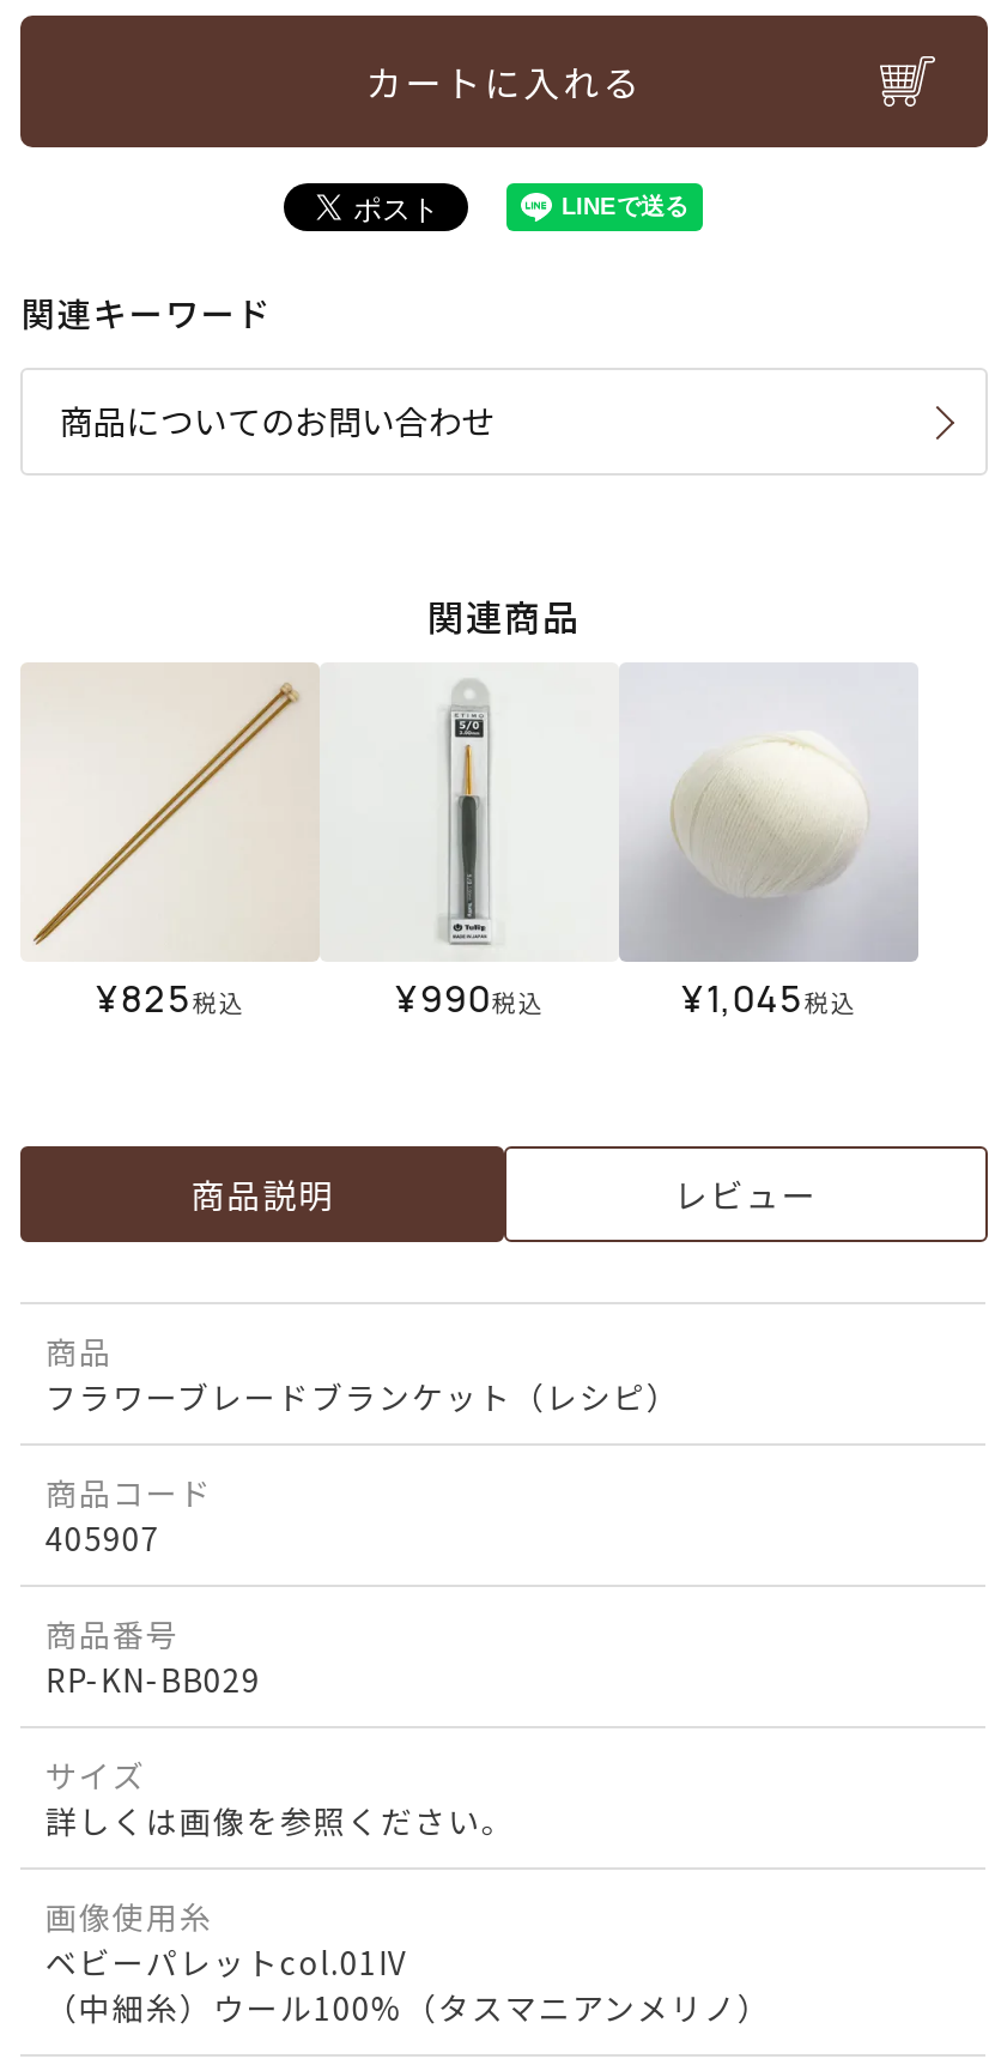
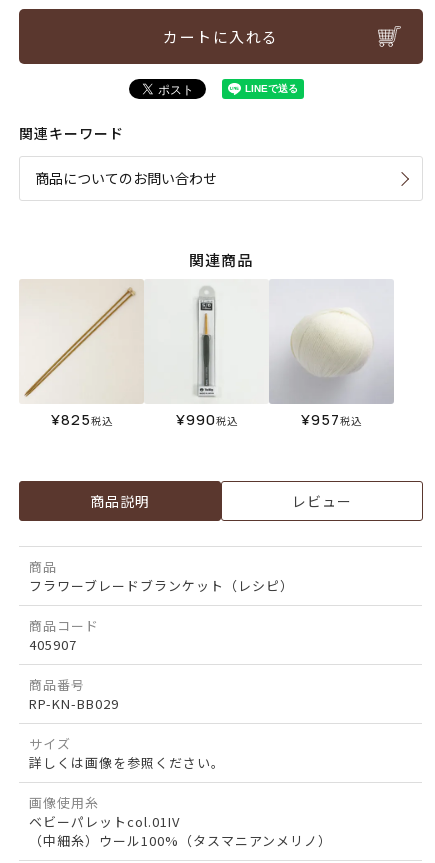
- ¥1,045税込
+ ¥957税込
